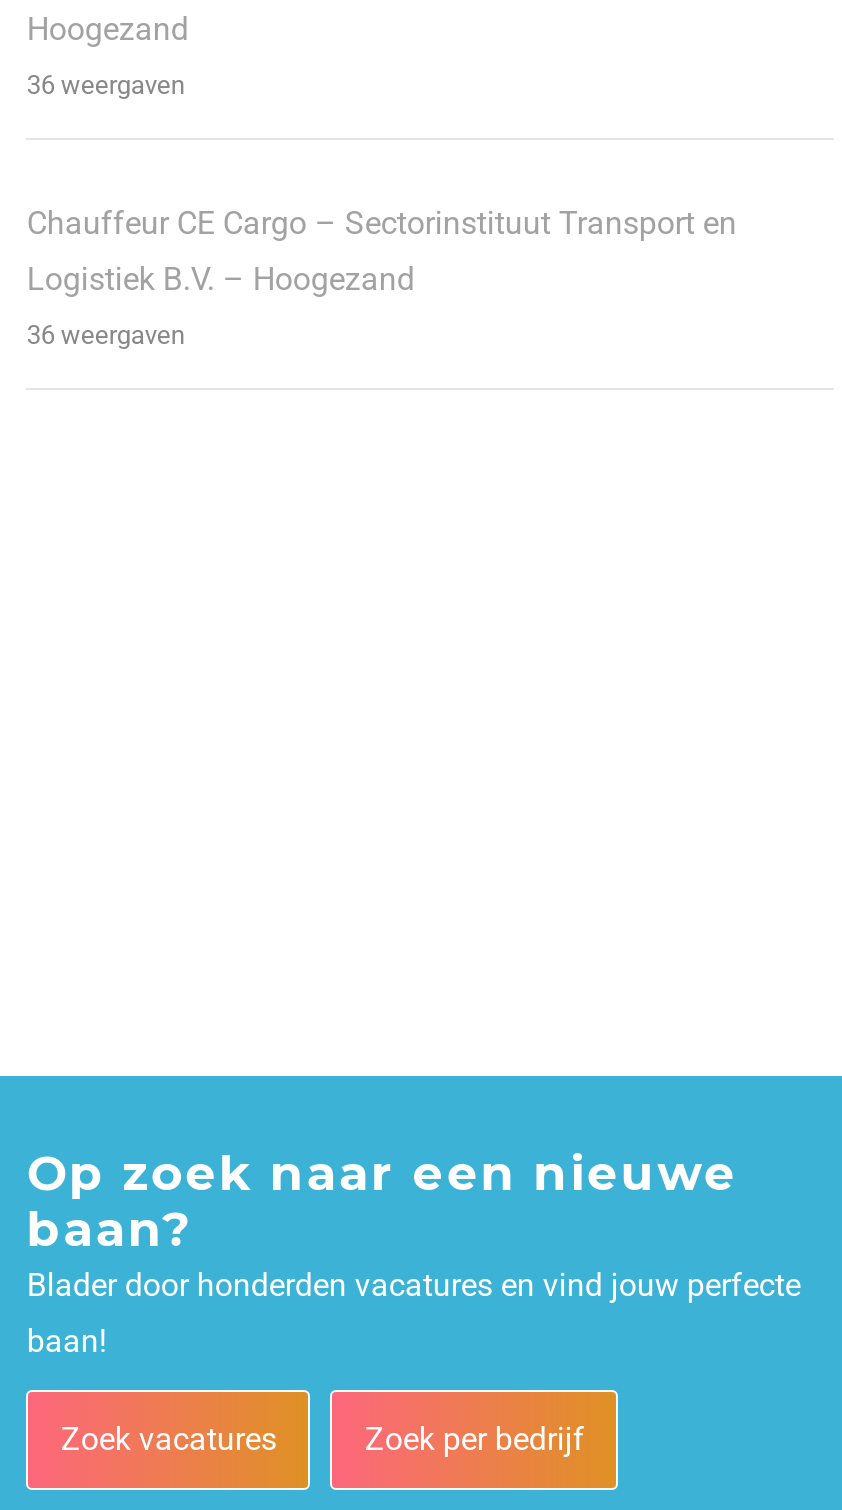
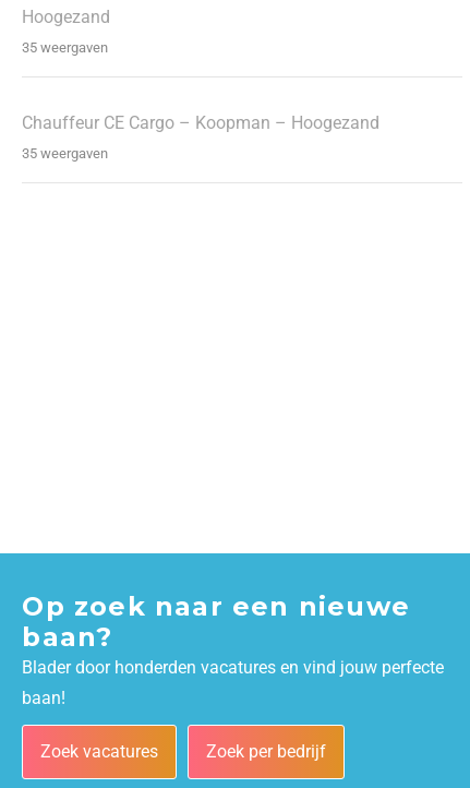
- 36 weergaven
+ 35 weergaven

- Chauffeur CE Cargo – Sectorinstituut Transport en
- Logistiek B.V. – Hoogezand
- 36 weergaven
+ Chauffeur CE Cargo – Koopman – Hoogezand
+ 35 weergaven
